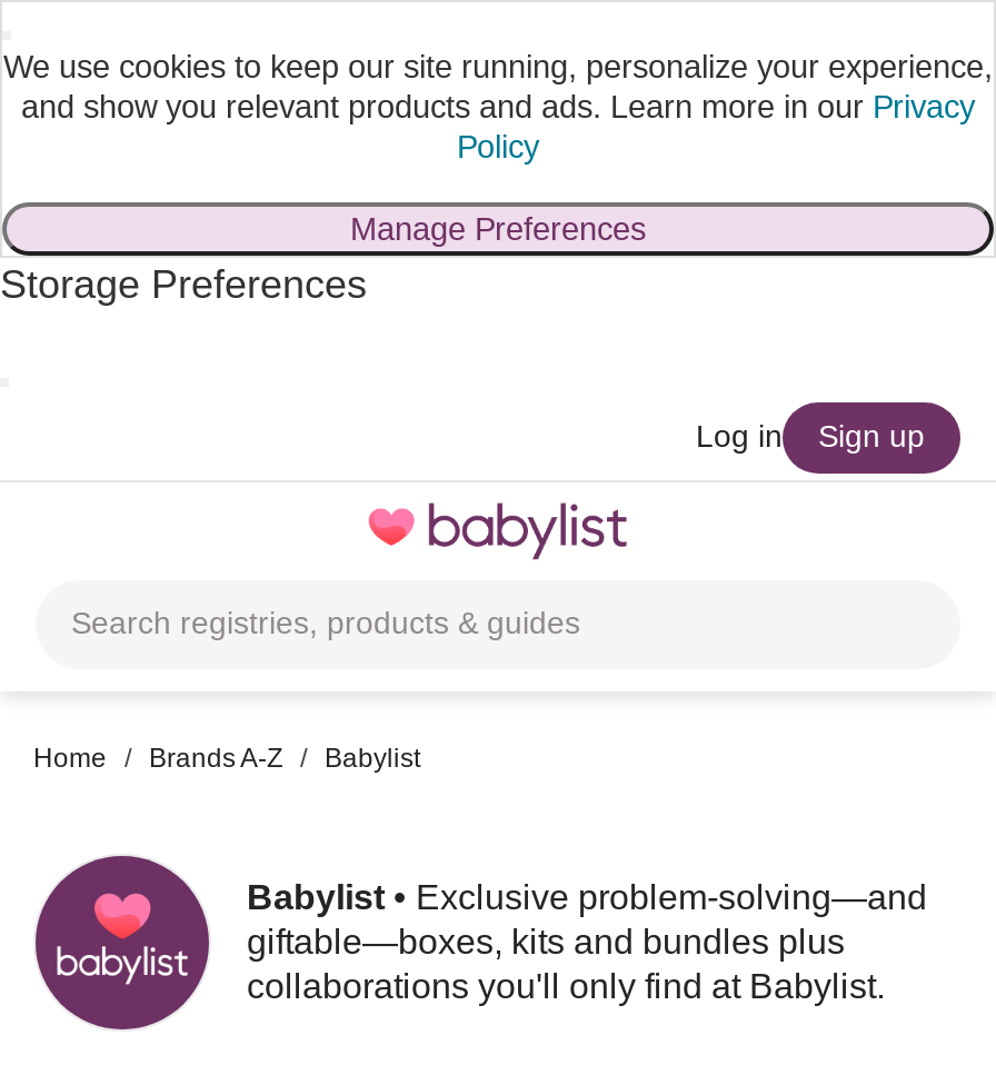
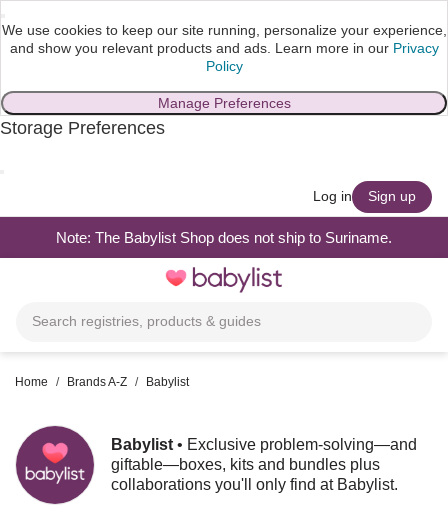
+ Note: The Babylist Shop does not ship to Suriname.
